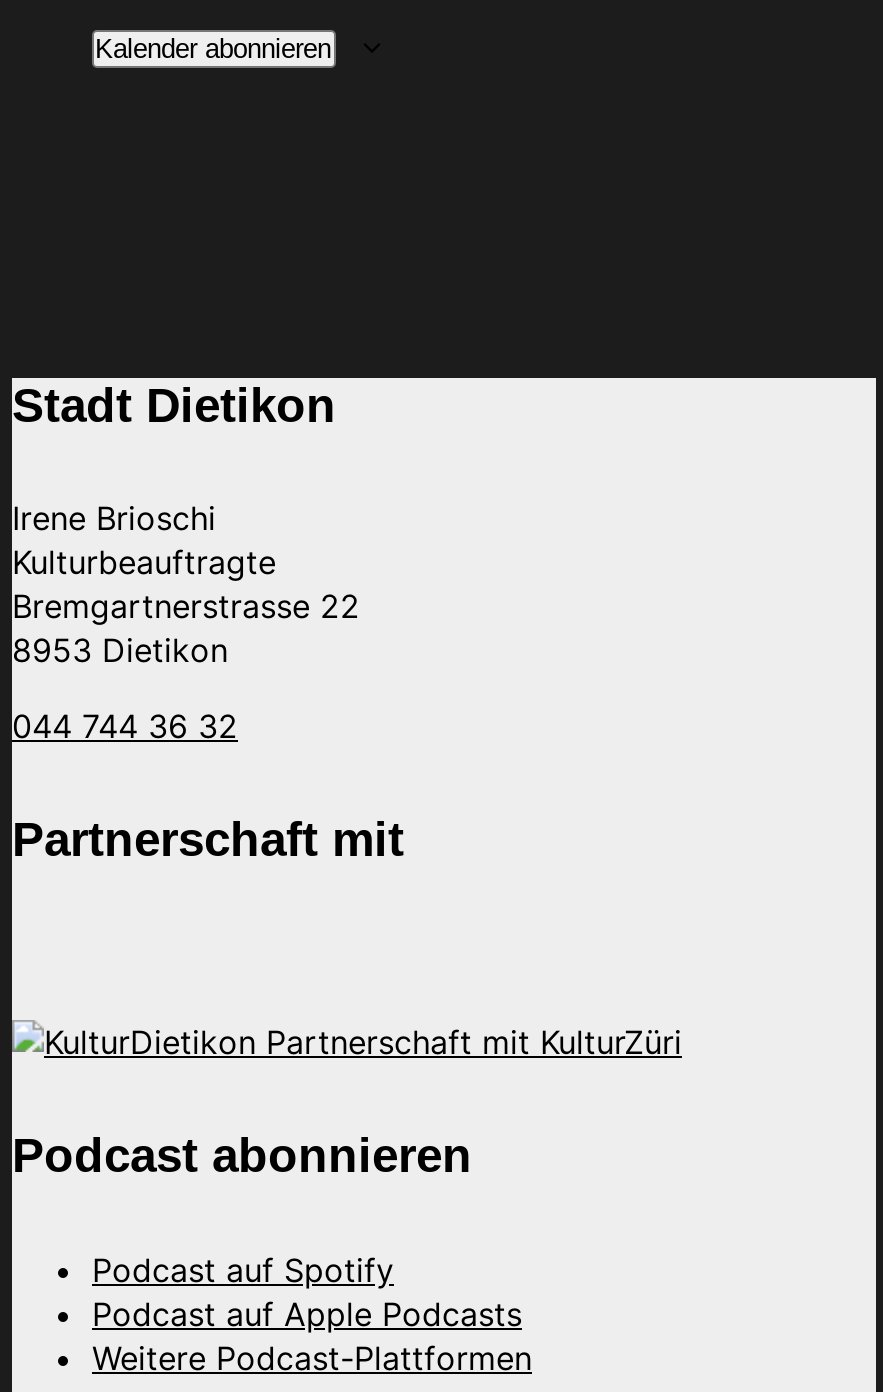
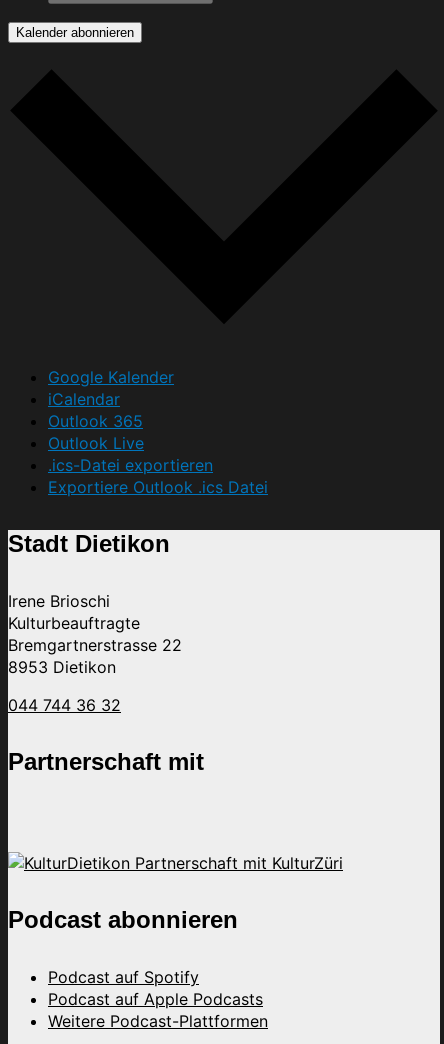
+ Google Kalender
+ iCalendar
+ Outlook 365
+ Outlook Live
+ .ics-Datei exportieren
+ Exportiere Outlook .ics Datei
